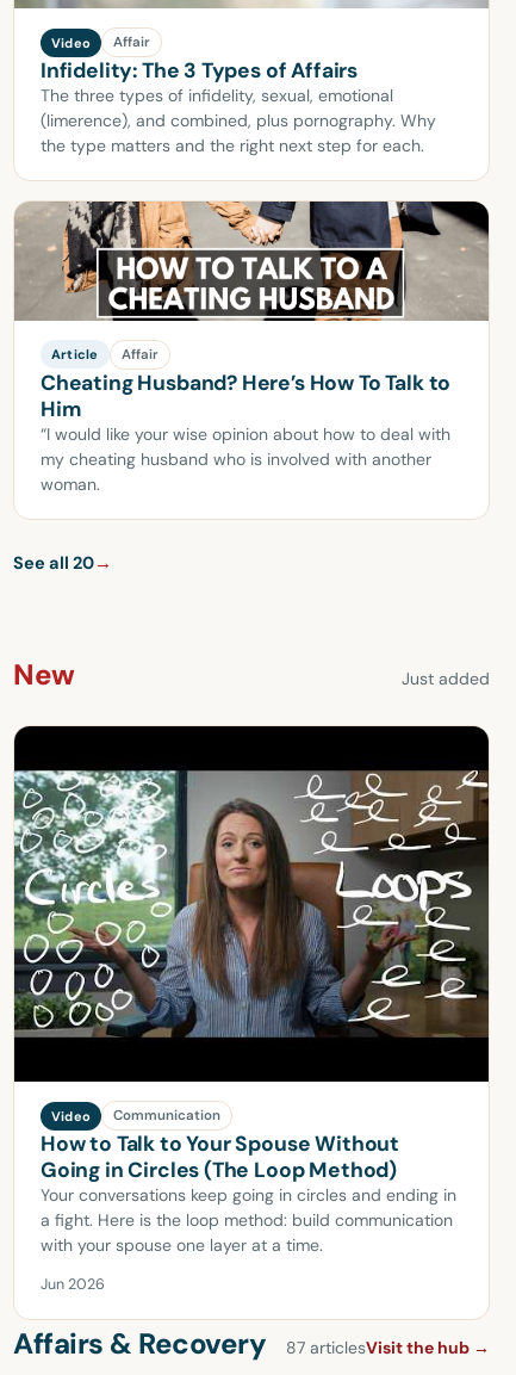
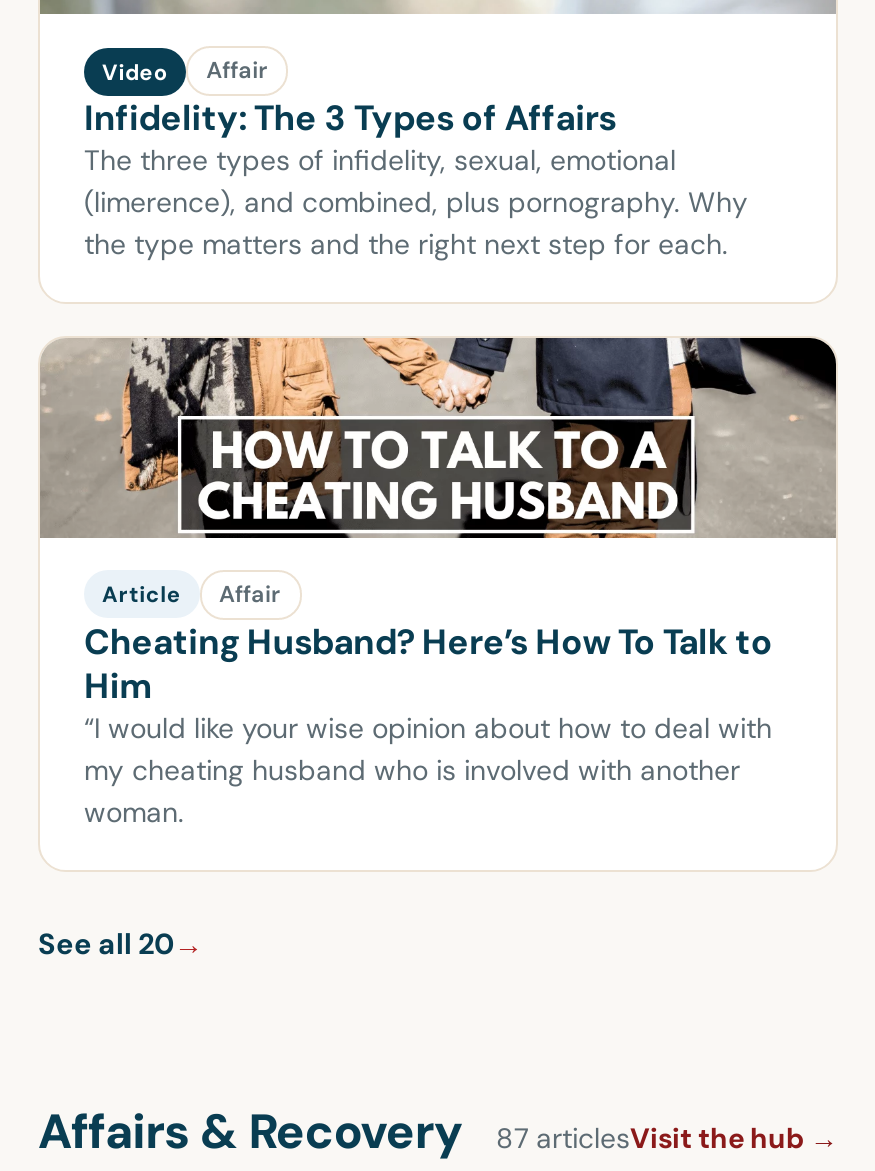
- New
- Just added

- [image]
- Video
- Communication
- How to Talk to Your Spouse Without
- Going in Circles (The Loop Method)
- Your conversations keep going in circles and ending in
- a fight. Here is the loop method: build communication
- with your spouse one layer at a time.
- Jun 2026
